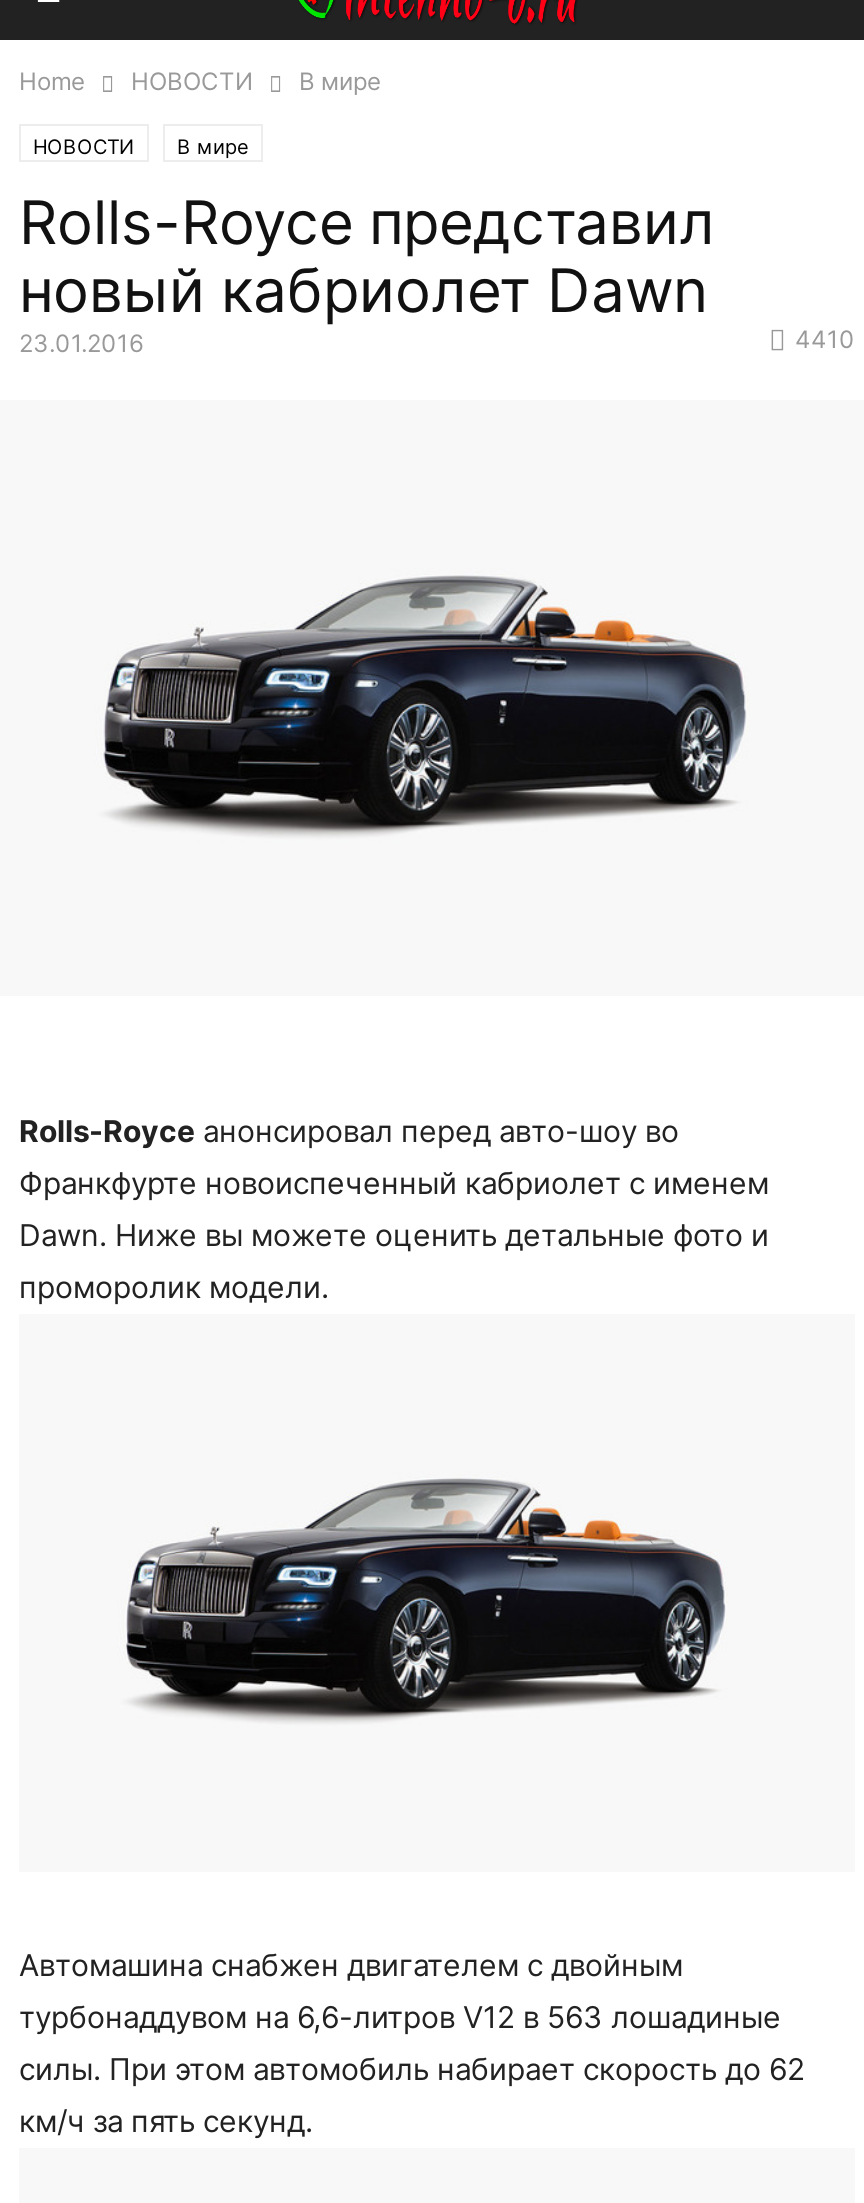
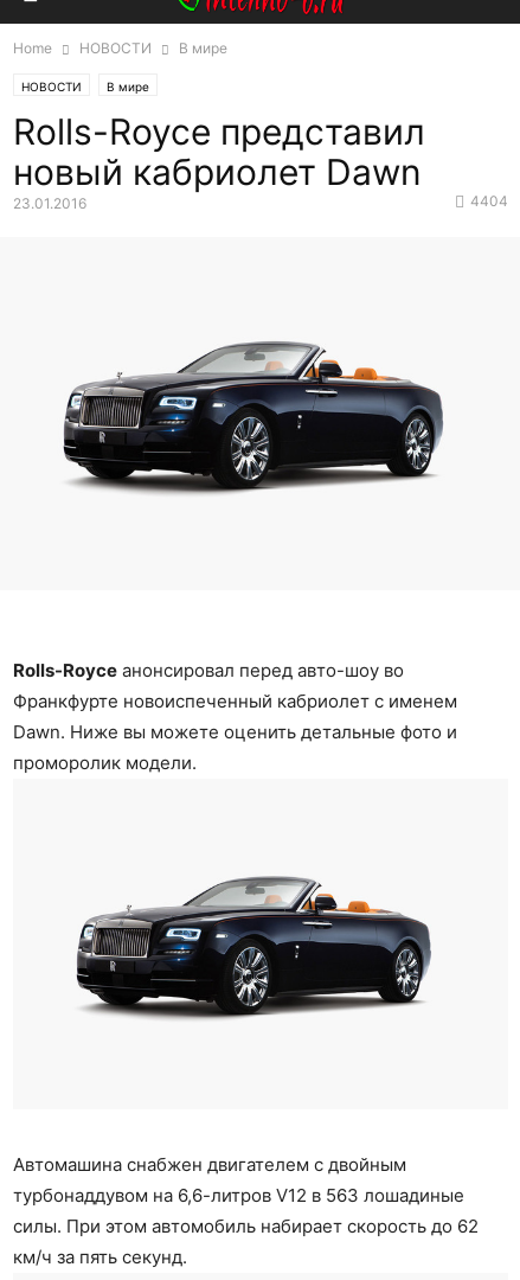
- 4410
+ 4404
